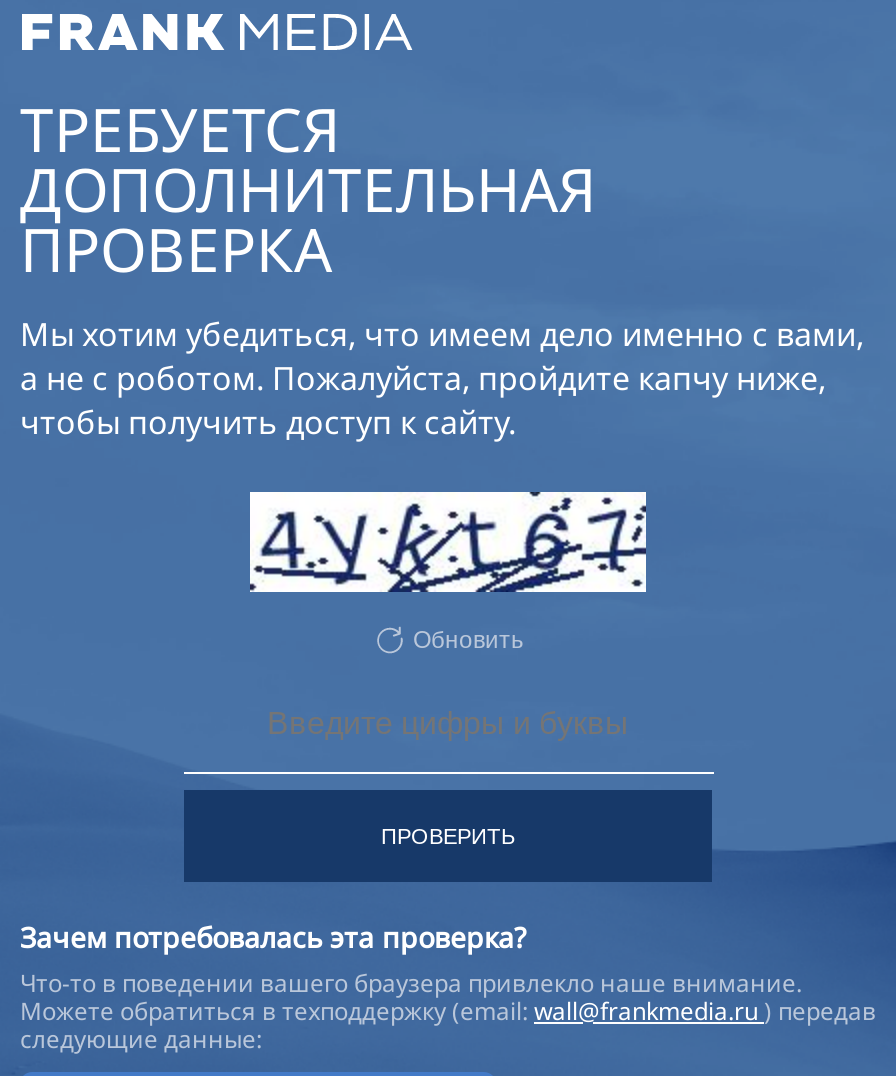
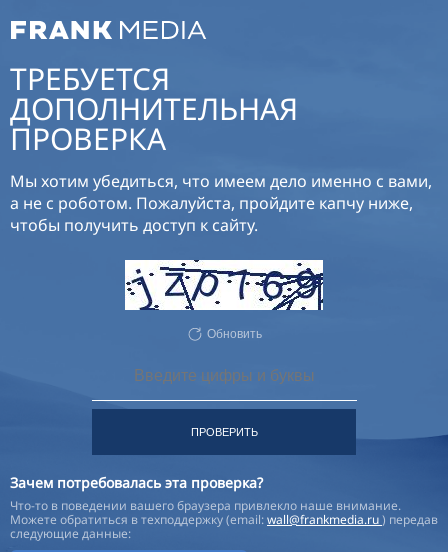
- [image]
+ [image]
